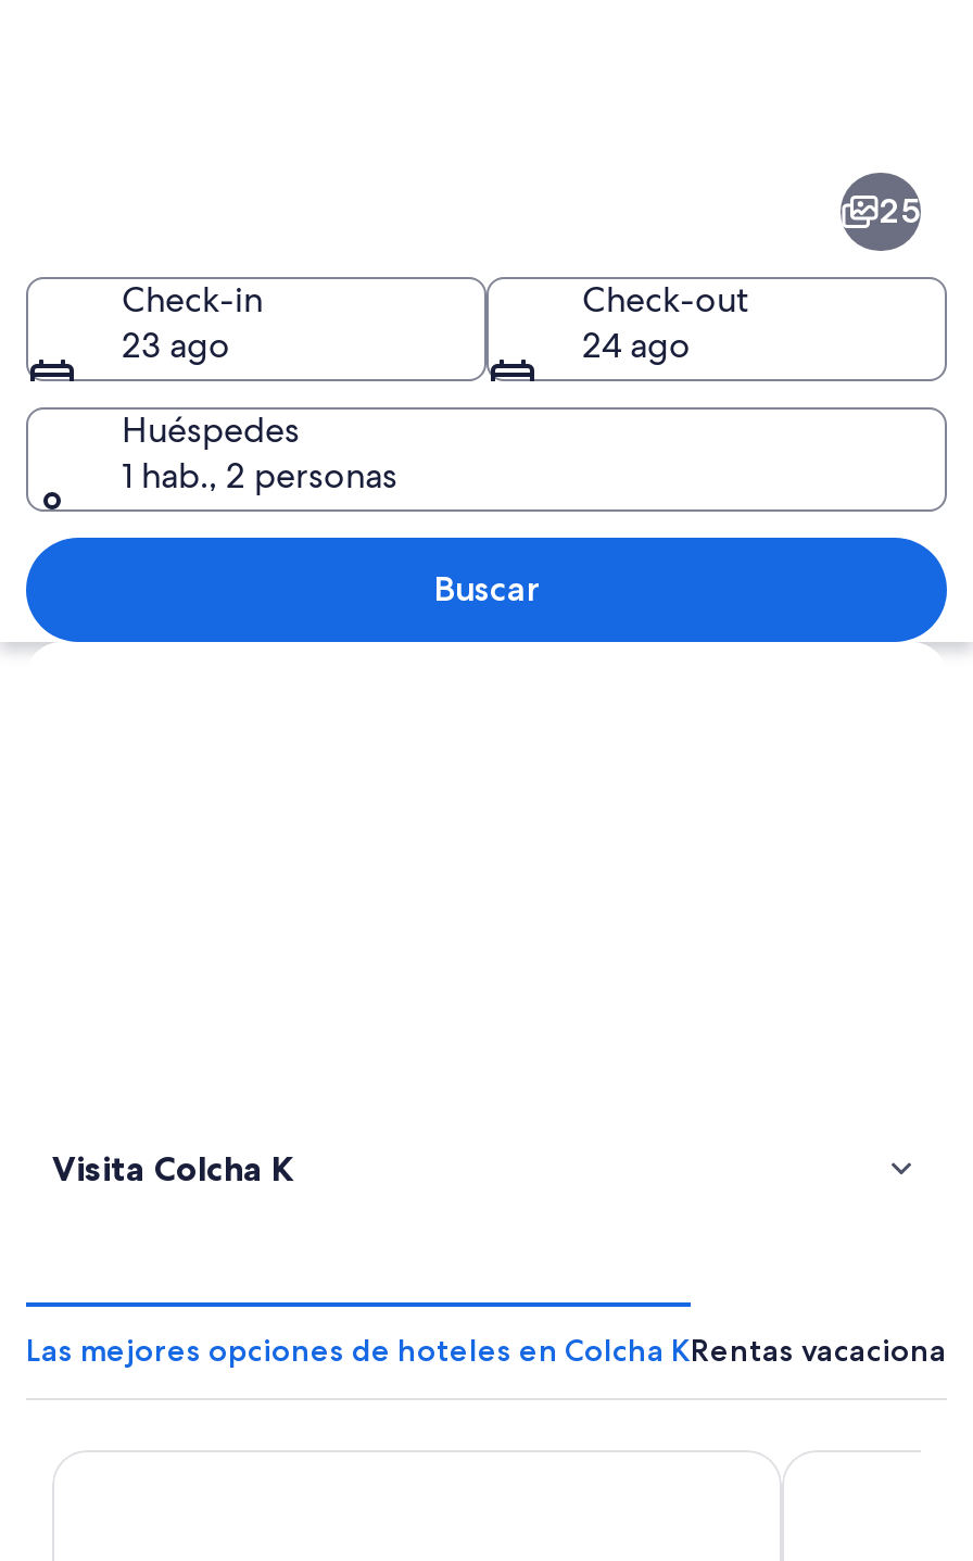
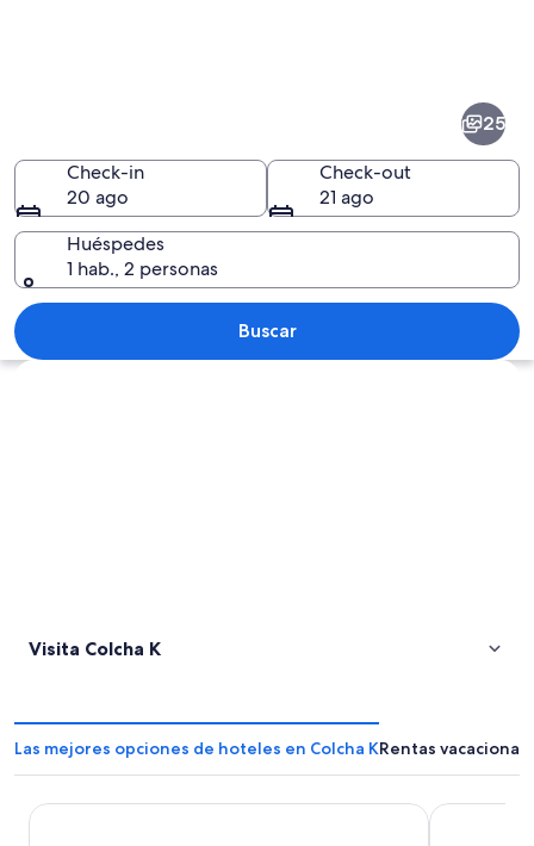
- 23 ago
+ 20 ago

- 24 ago
+ 21 ago
